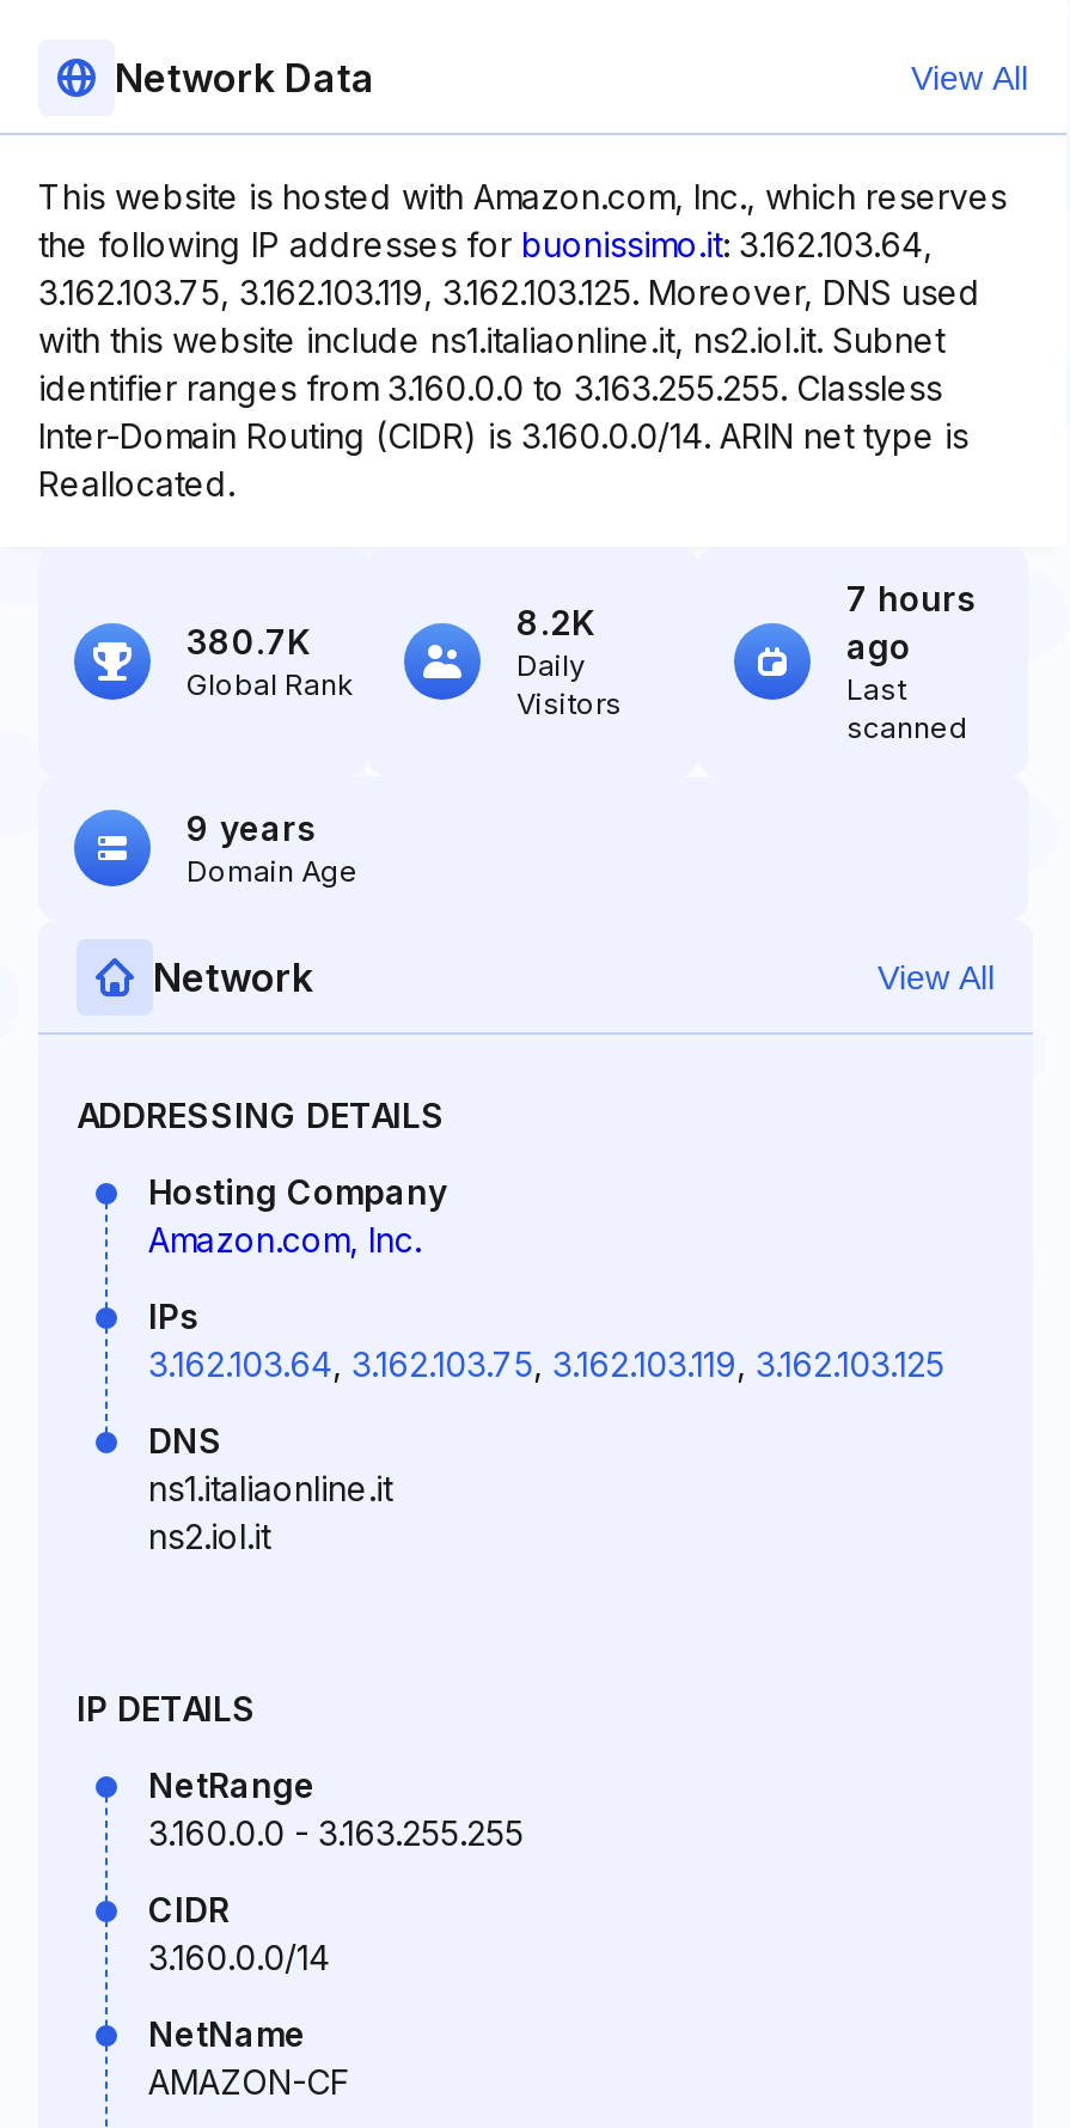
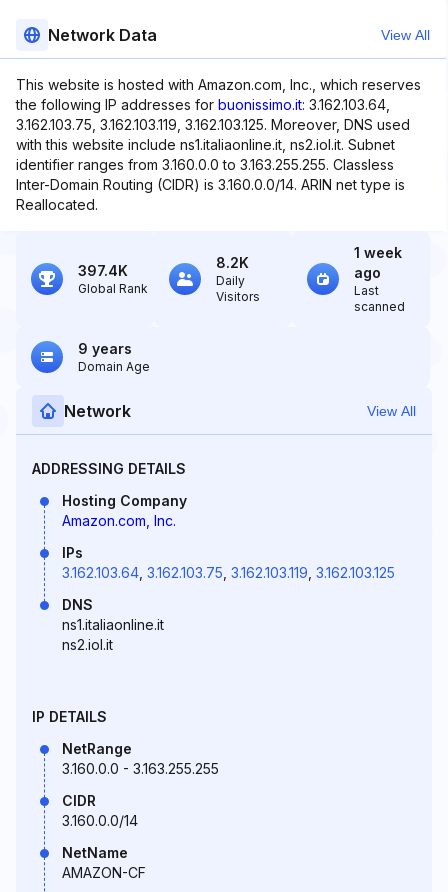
- 7 hours
+ 1 week

- 380.7K
+ 397.4K
